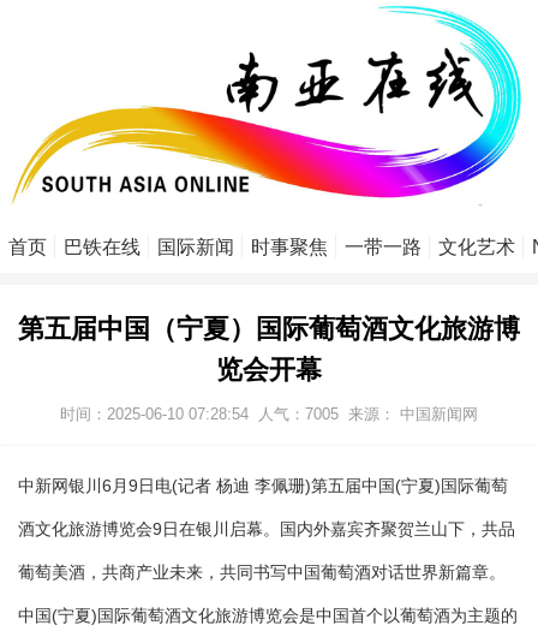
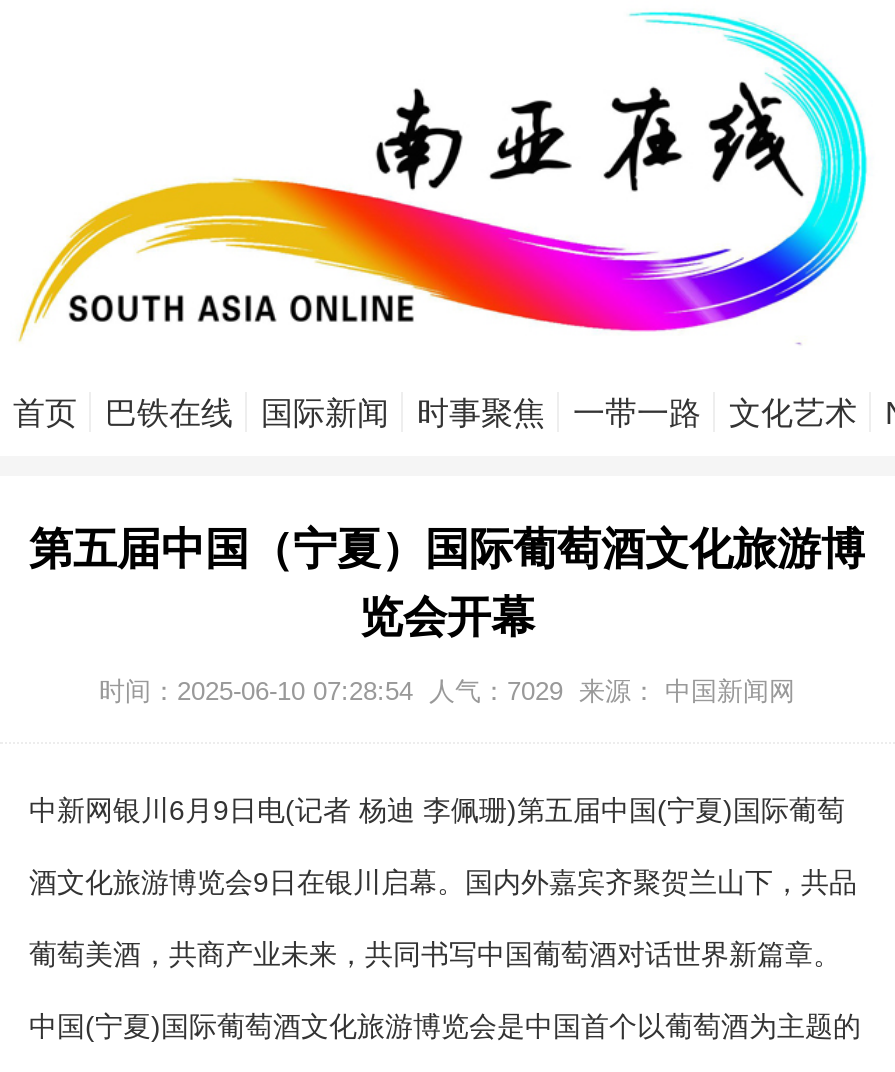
- 时间：2025-06-10 07:28:54 人气：7005 来源： 中国新闻网
+ 时间：2025-06-10 07:28:54 人气：7029 来源： 中国新闻网
